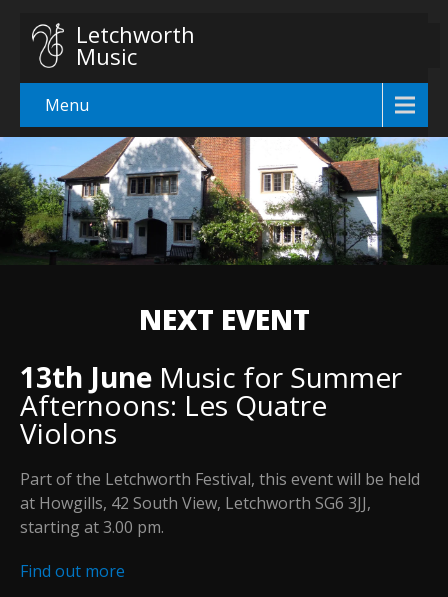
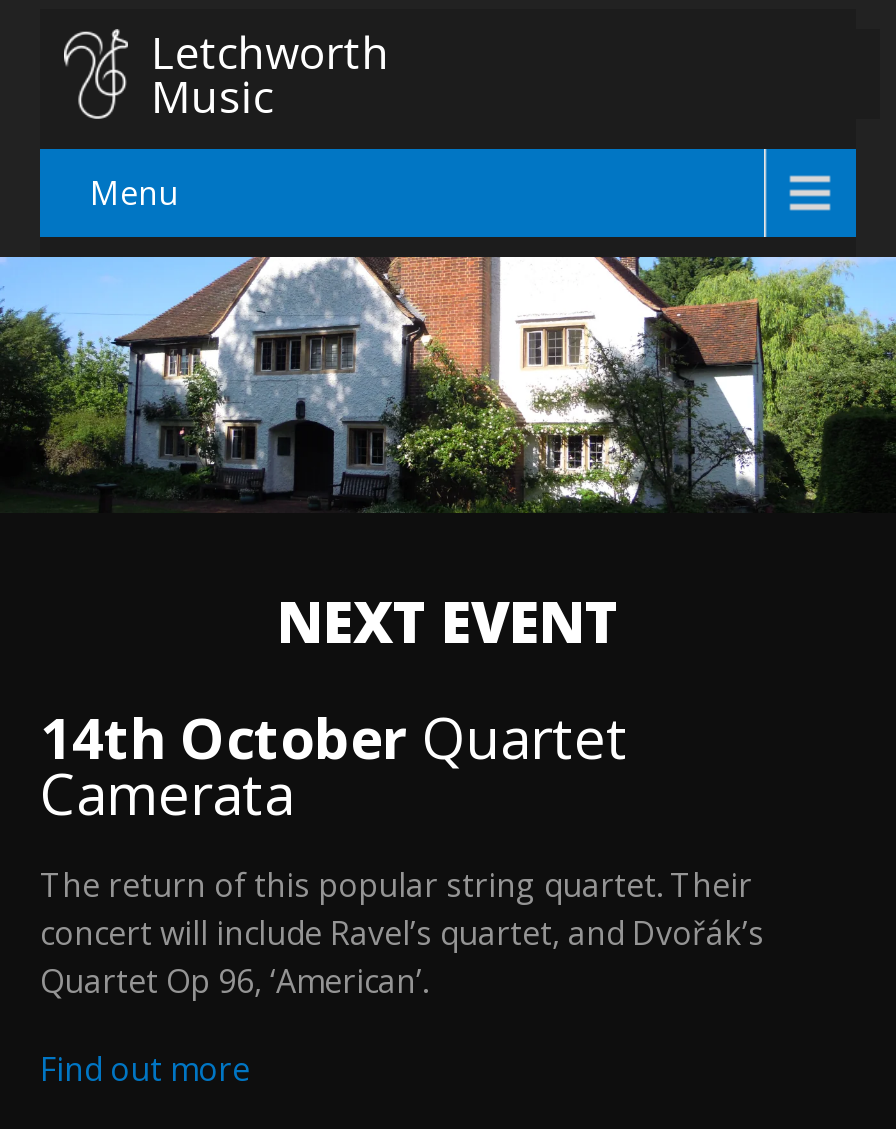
- 13th June Music for Summer
- Afternoons: Les Quatre
- Violons
- Part of the Letchworth Festival, this event will be held
- at Howgills, 42 South View, Letchworth SG6 3JJ,
- starting at 3.00 pm.
+ 14th October Quartet
+ Camerata
+ The return of this popular string quartet. Their
+ concert will include Ravel’s quartet, and Dvořák’s
+ Quartet Op 96, ‘American’.
